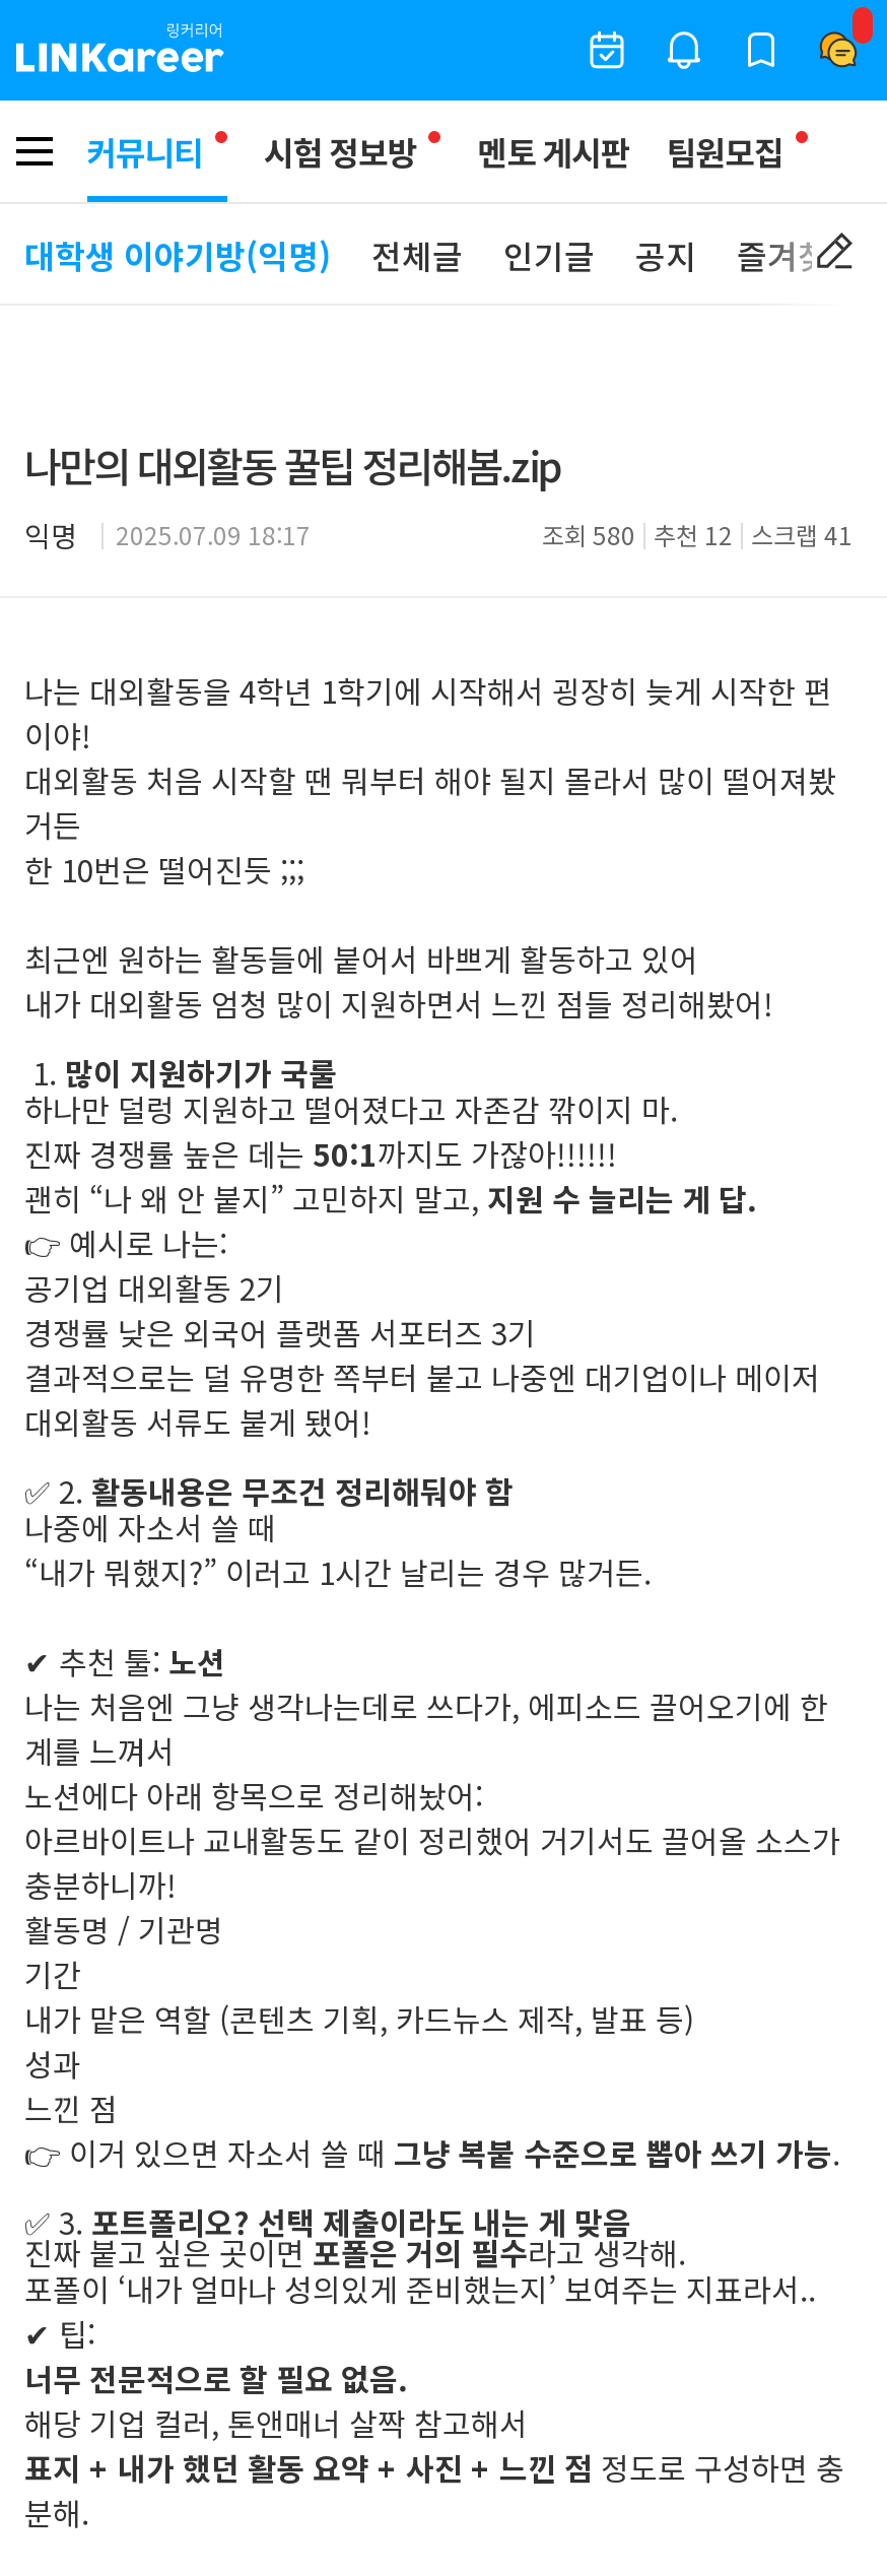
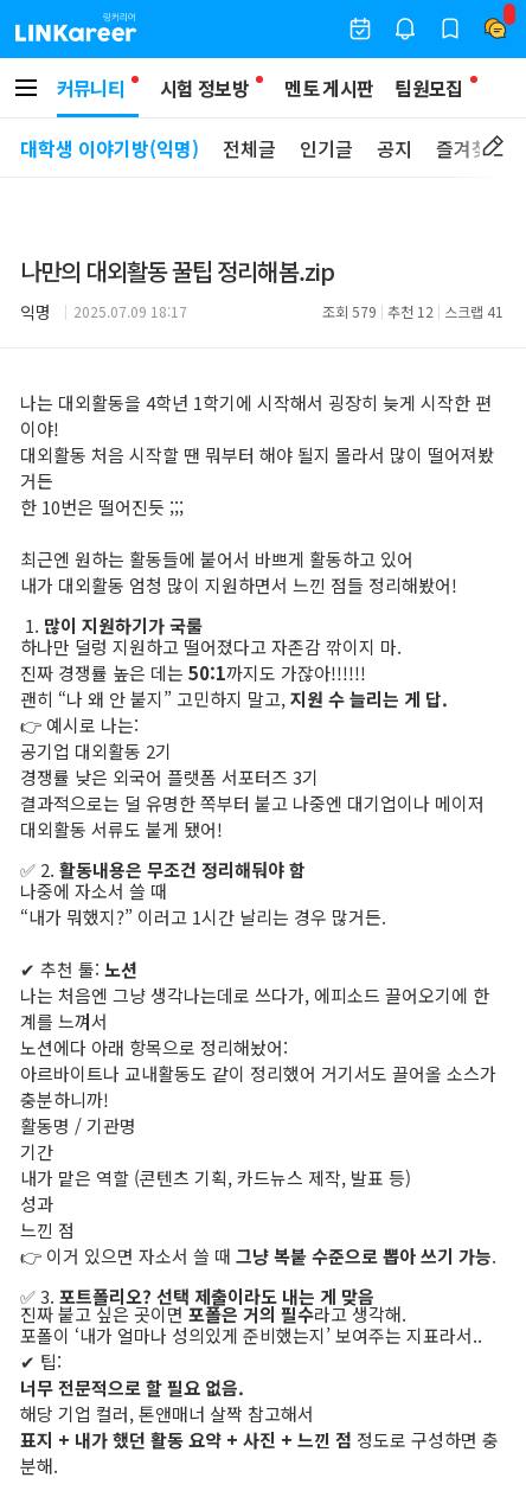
- 조회 580 추천 12 스크랩 41
+ 조회 579 추천 12 스크랩 41
